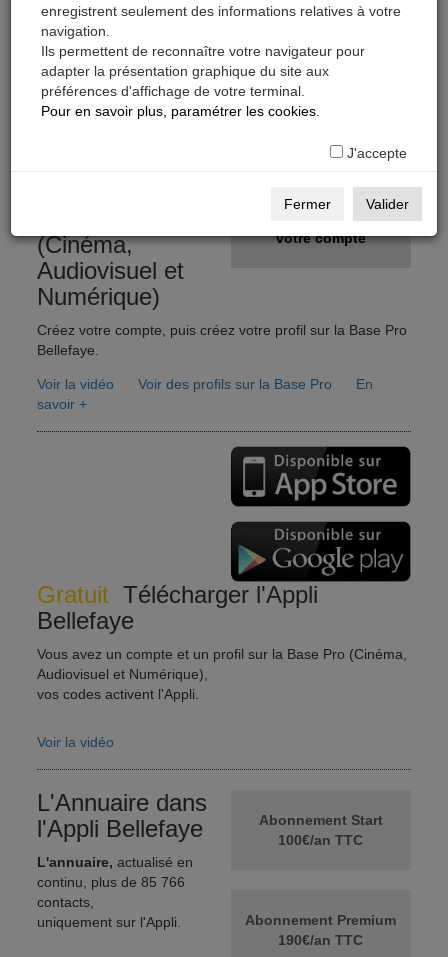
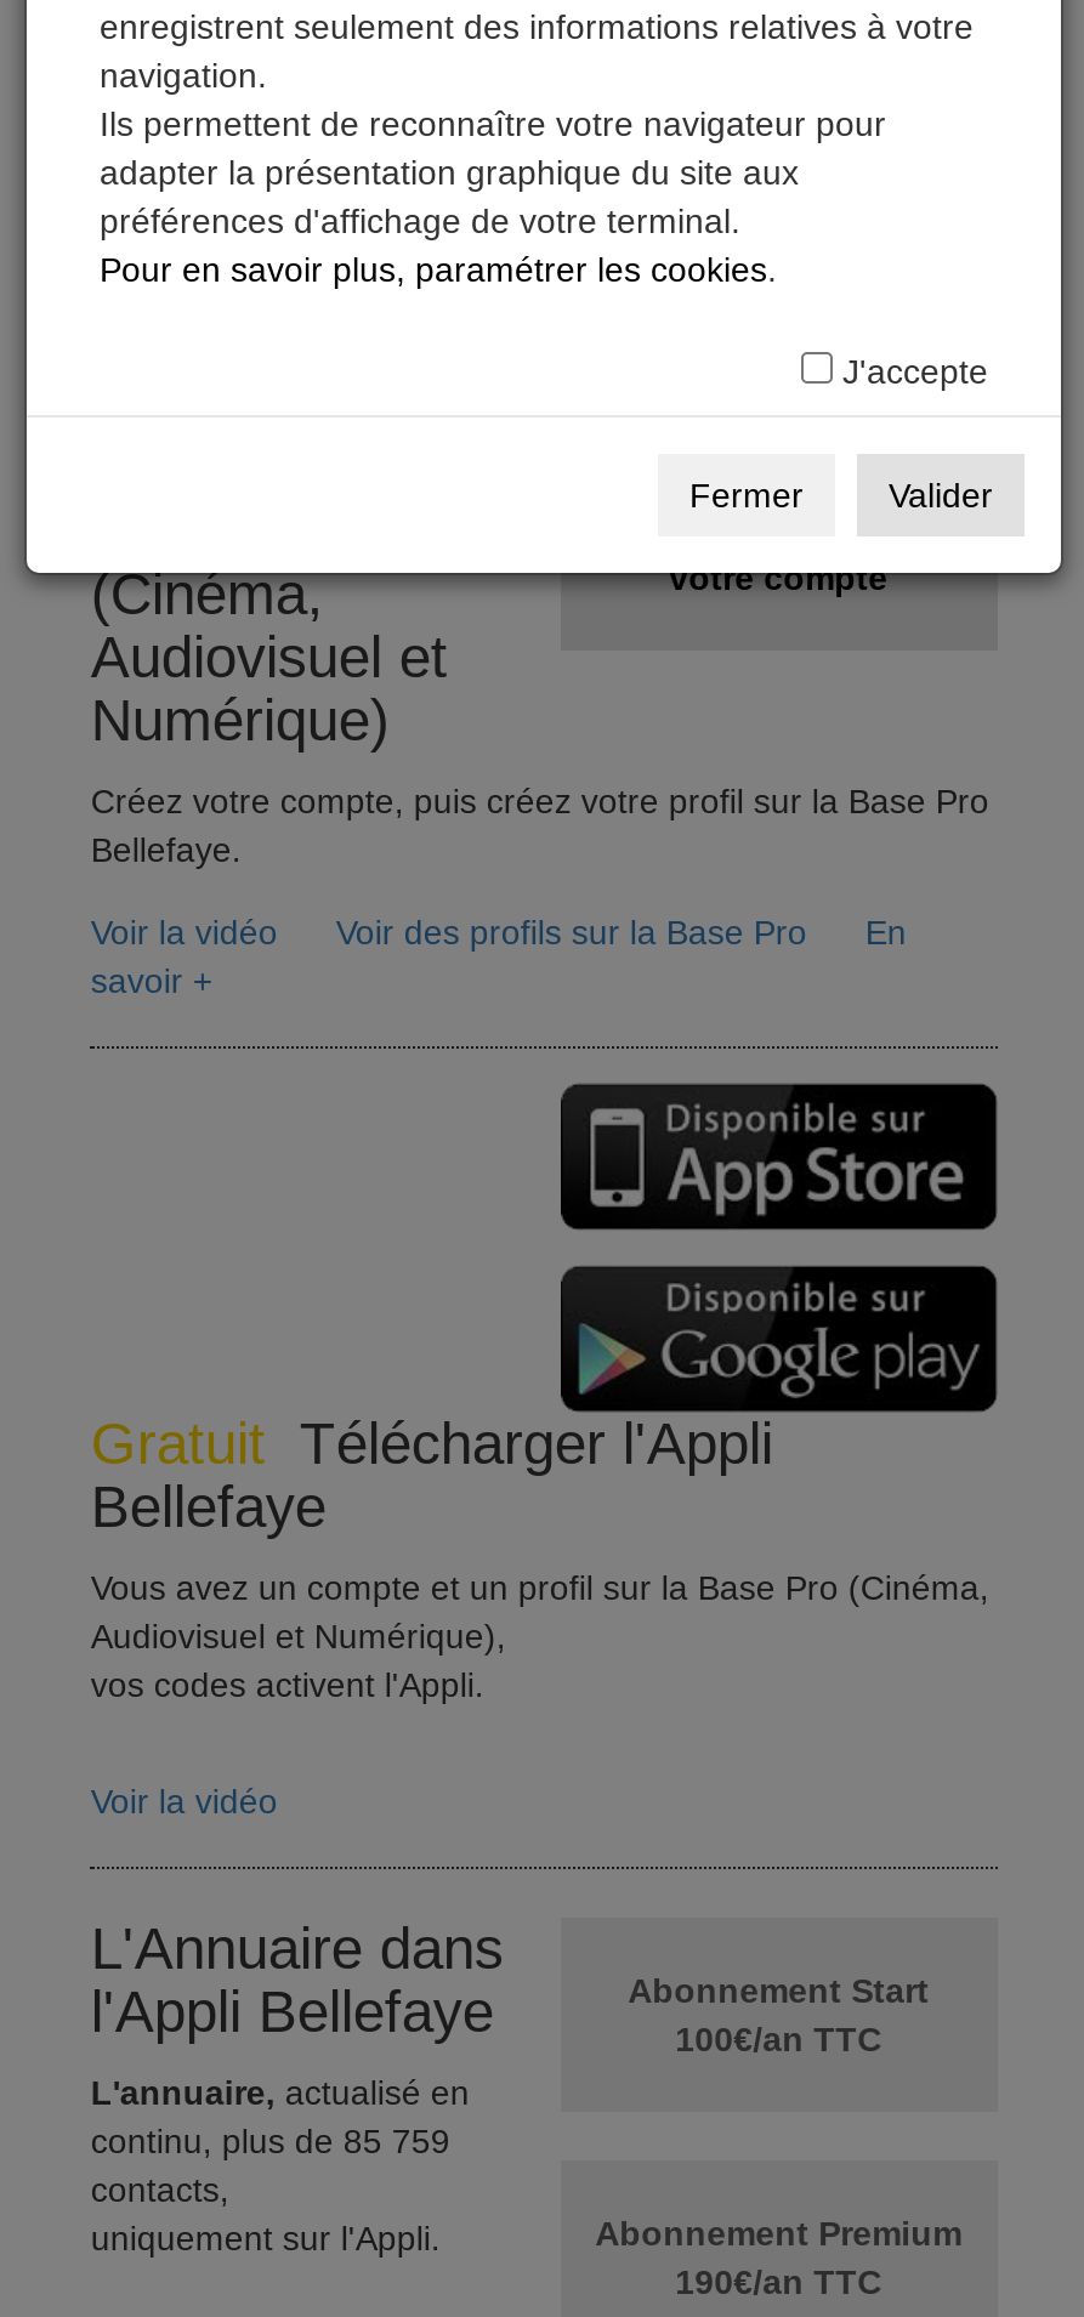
- continu, plus de 85 766
+ continu, plus de 85 759
